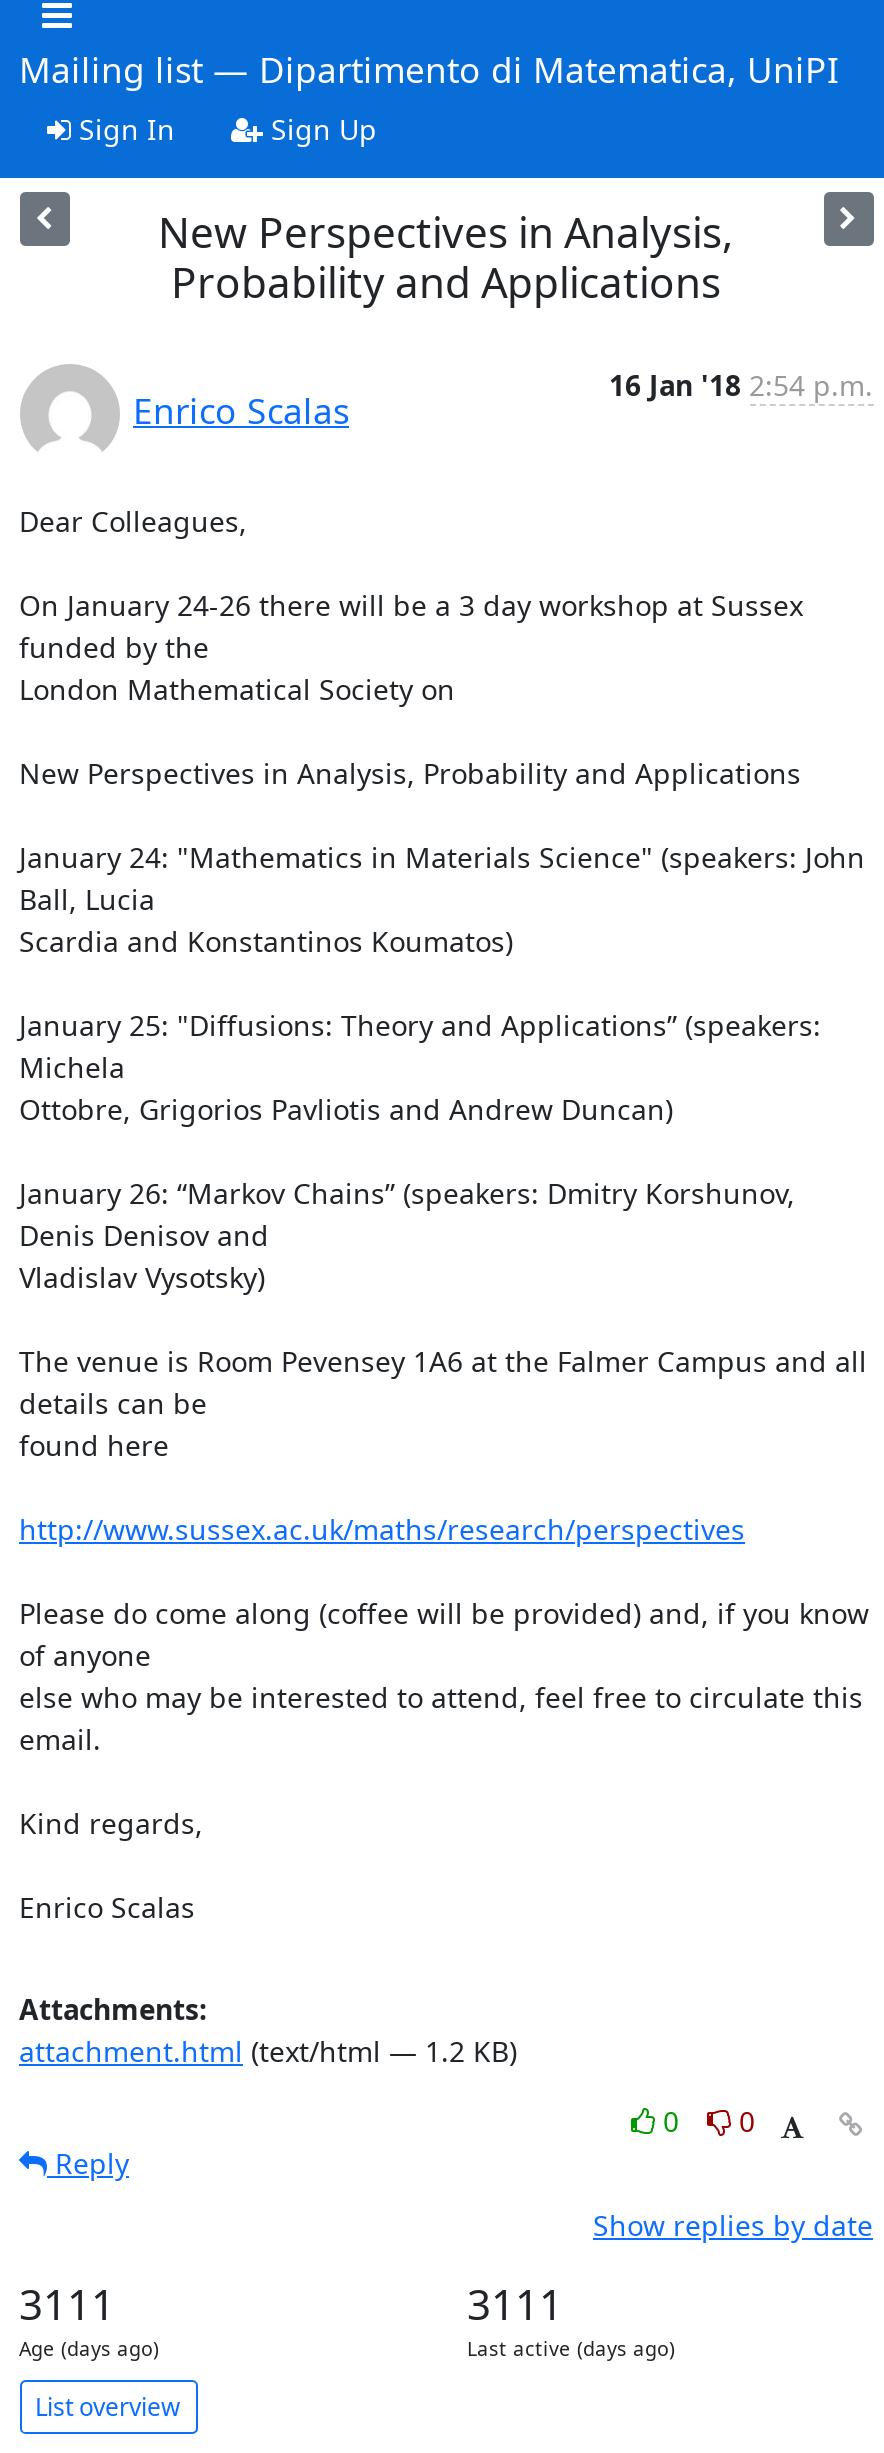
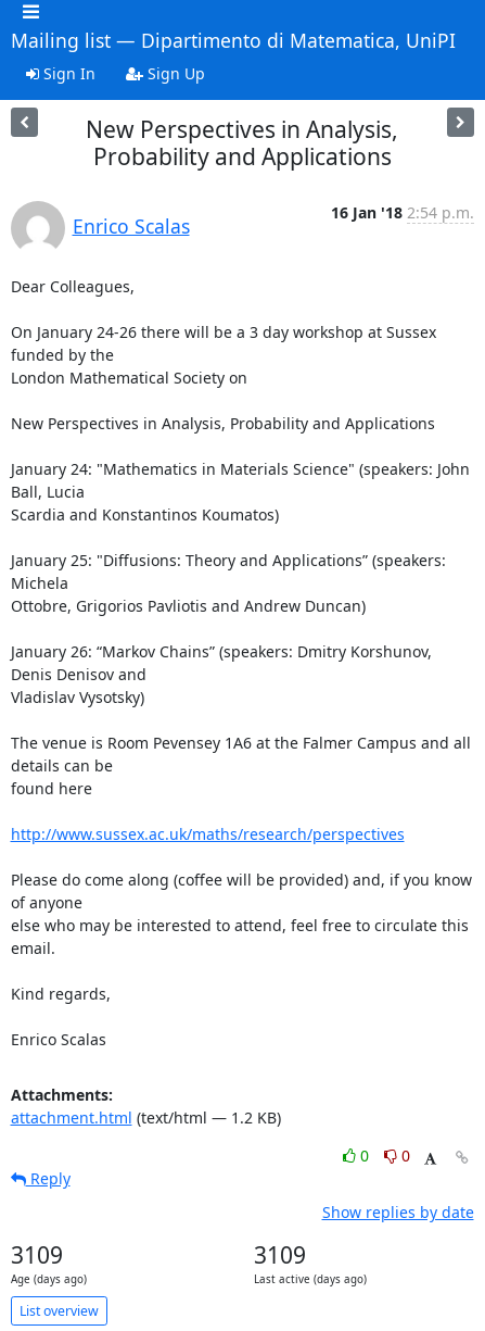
- 3111
+ 3109

- 3111
+ 3109
